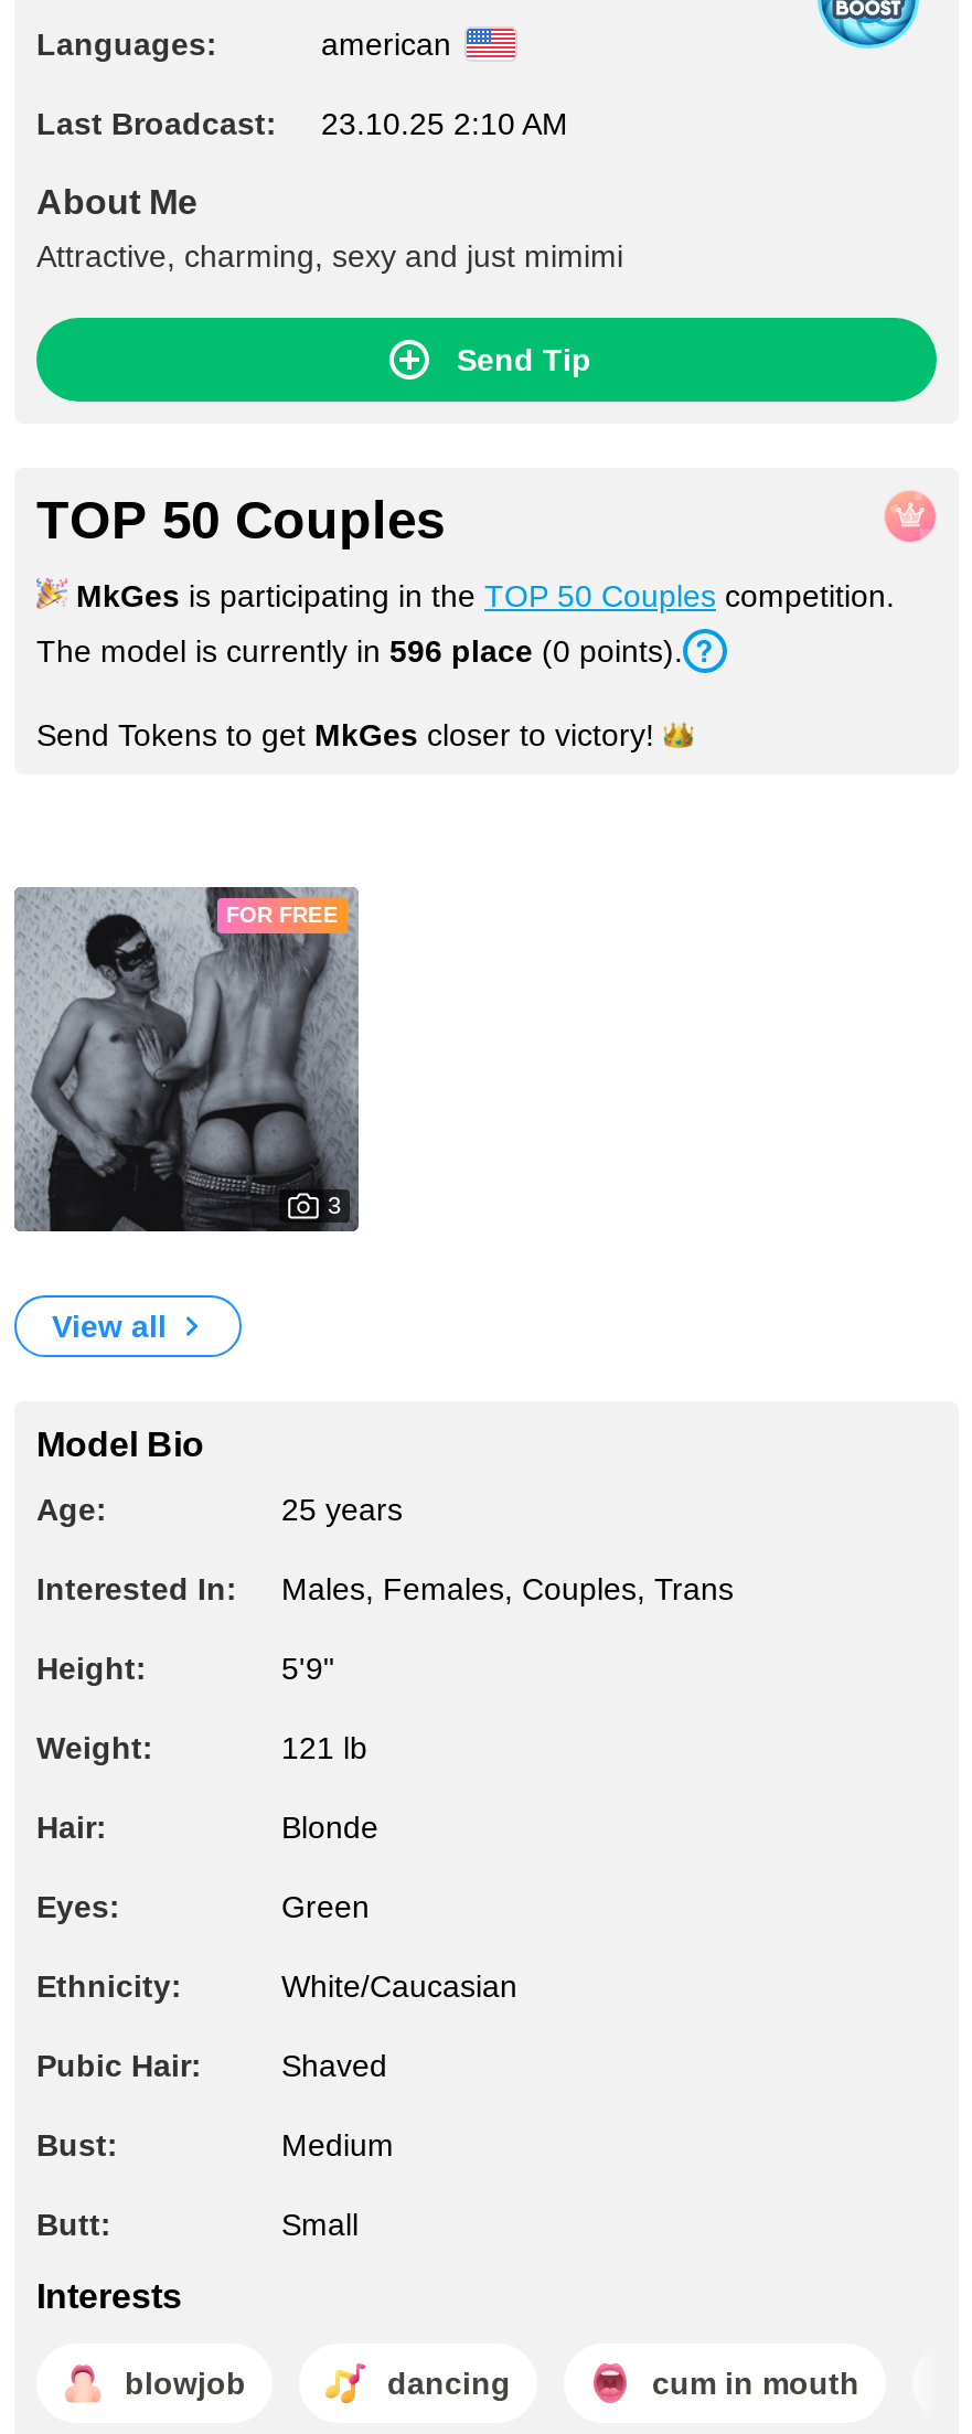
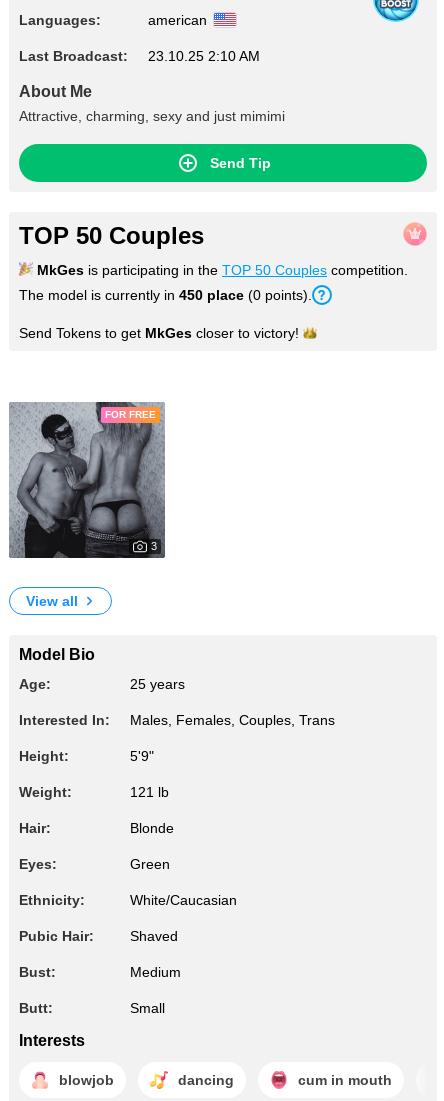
- The model is currently in 596 place (0 points).
+ The model is currently in 450 place (0 points).
